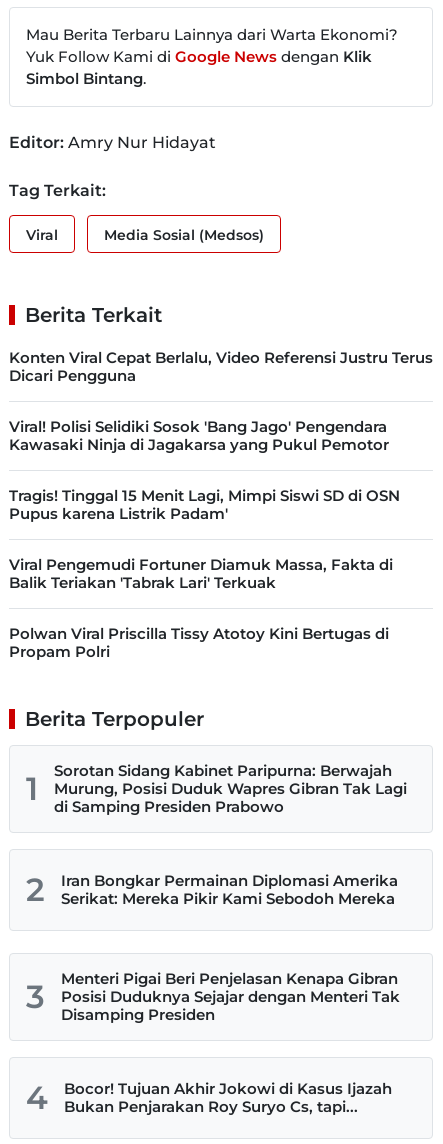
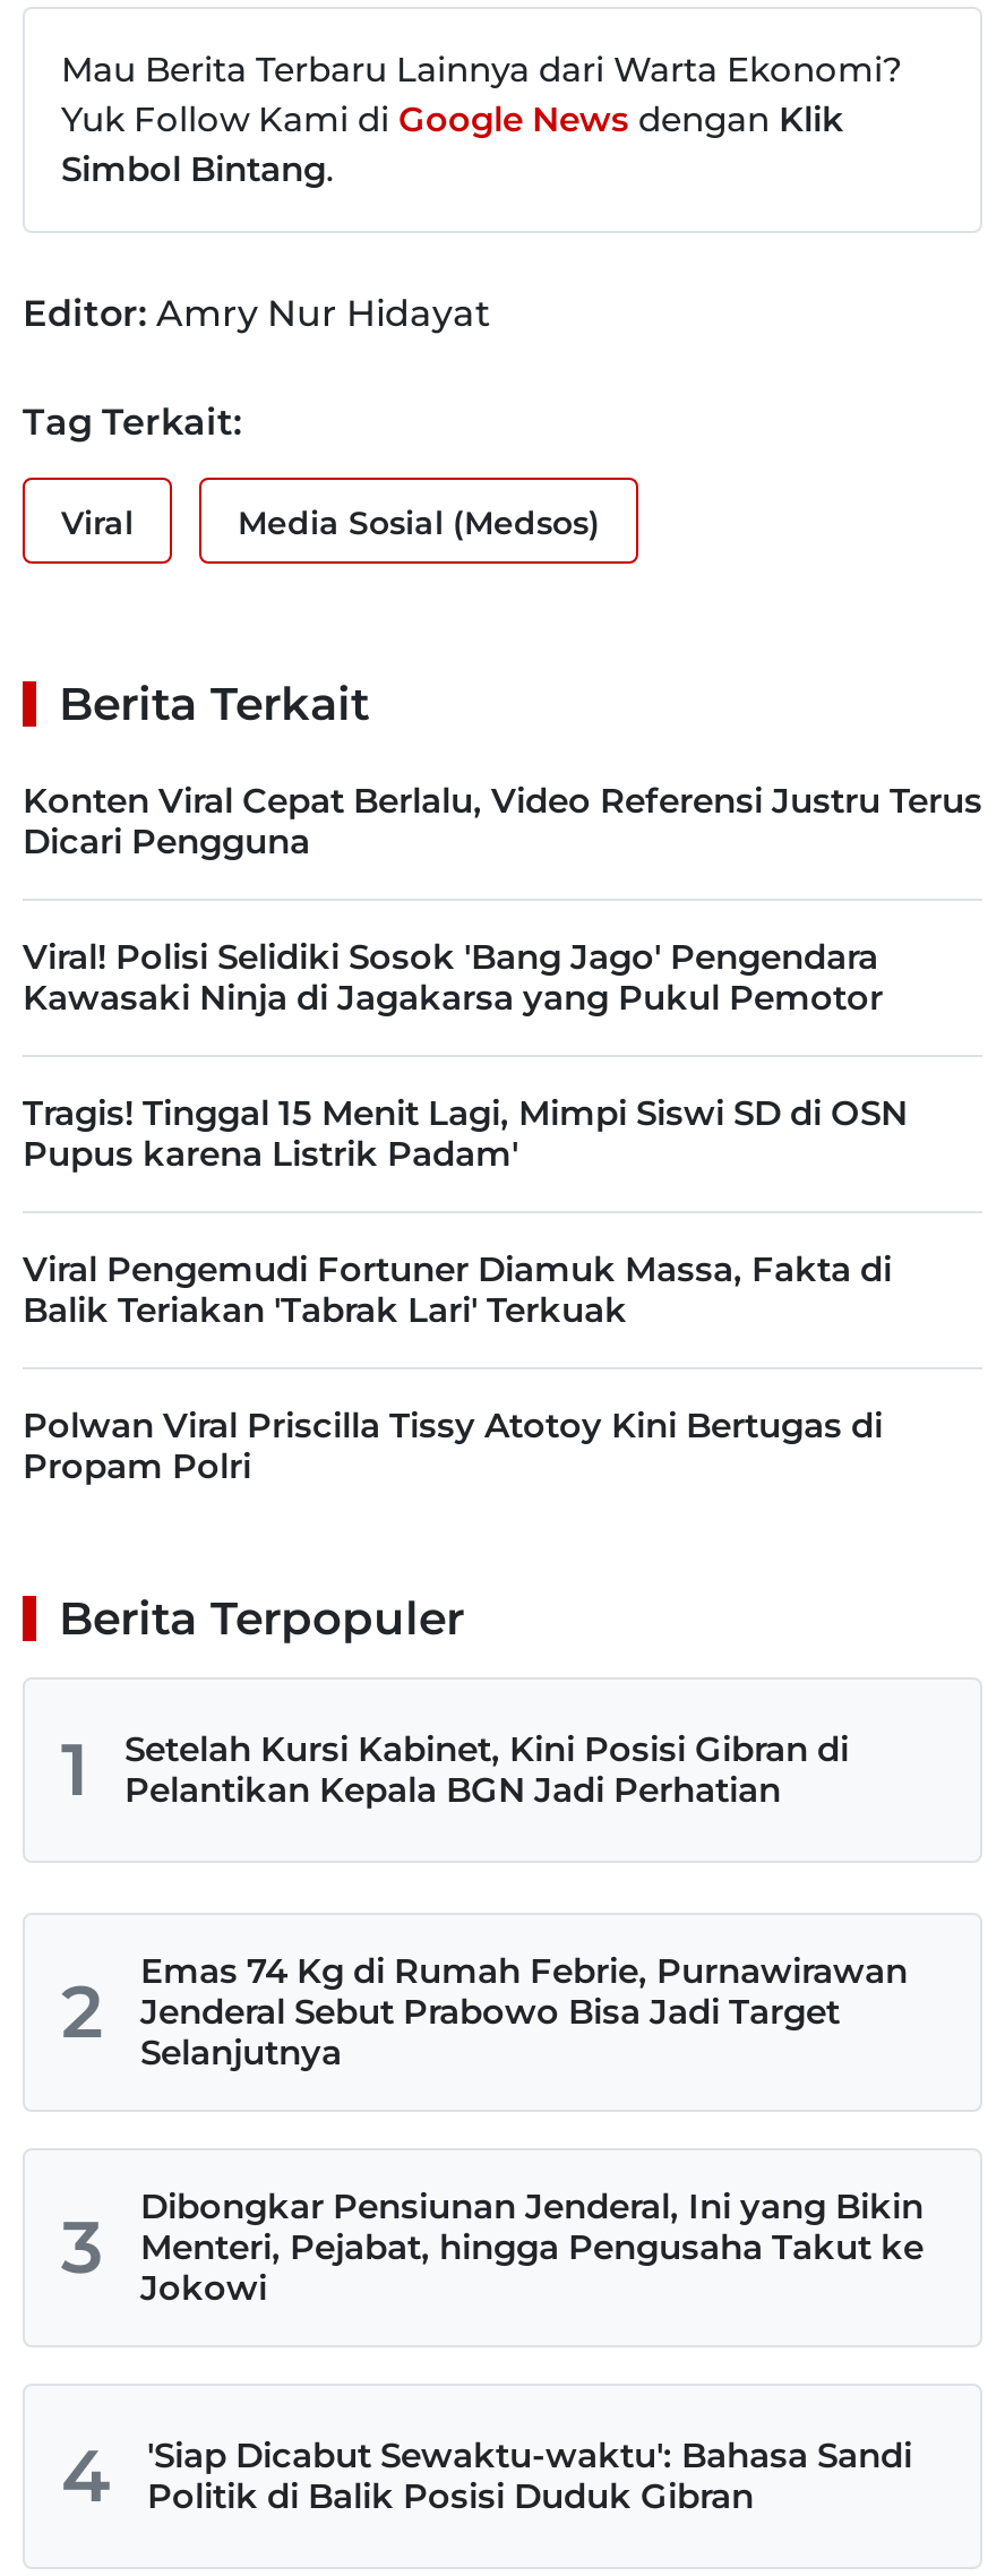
- Sorotan Sidang Kabinet Paripurna: Berwajah
- Murung, Posisi Duduk Wapres Gibran Tak Lagi
- di Samping Presiden Prabowo
+ Setelah Kursi Kabinet, Kini Posisi Gibran di
+ Pelantikan Kepala BGN Jadi Perhatian

- Iran Bongkar Permainan Diplomasi Amerika
- Serikat: Mereka Pikir Kami Sebodoh Mereka
+ Emas 74 Kg di Rumah Febrie, Purnawirawan
+ Jenderal Sebut Prabowo Bisa Jadi Target
+ Selanjutnya

- Menteri Pigai Beri Penjelasan Kenapa Gibran
- Posisi Duduknya Sejajar dengan Menteri Tak
- Disamping Presiden
+ Dibongkar Pensiunan Jenderal, Ini yang Bikin
+ Menteri, Pejabat, hingga Pengusaha Takut ke
+ Jokowi

- Bocor! Tujuan Akhir Jokowi di Kasus Ijazah
- Bukan Penjarakan Roy Suryo Cs, tapi...
+ 'Siap Dicabut Sewaktu-waktu': Bahasa Sandi
+ Politik di Balik Posisi Duduk Gibran
